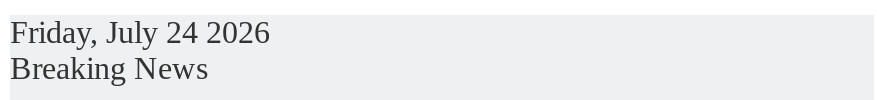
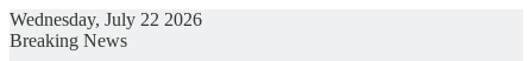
- Friday, July 24 2026
+ Wednesday, July 22 2026
